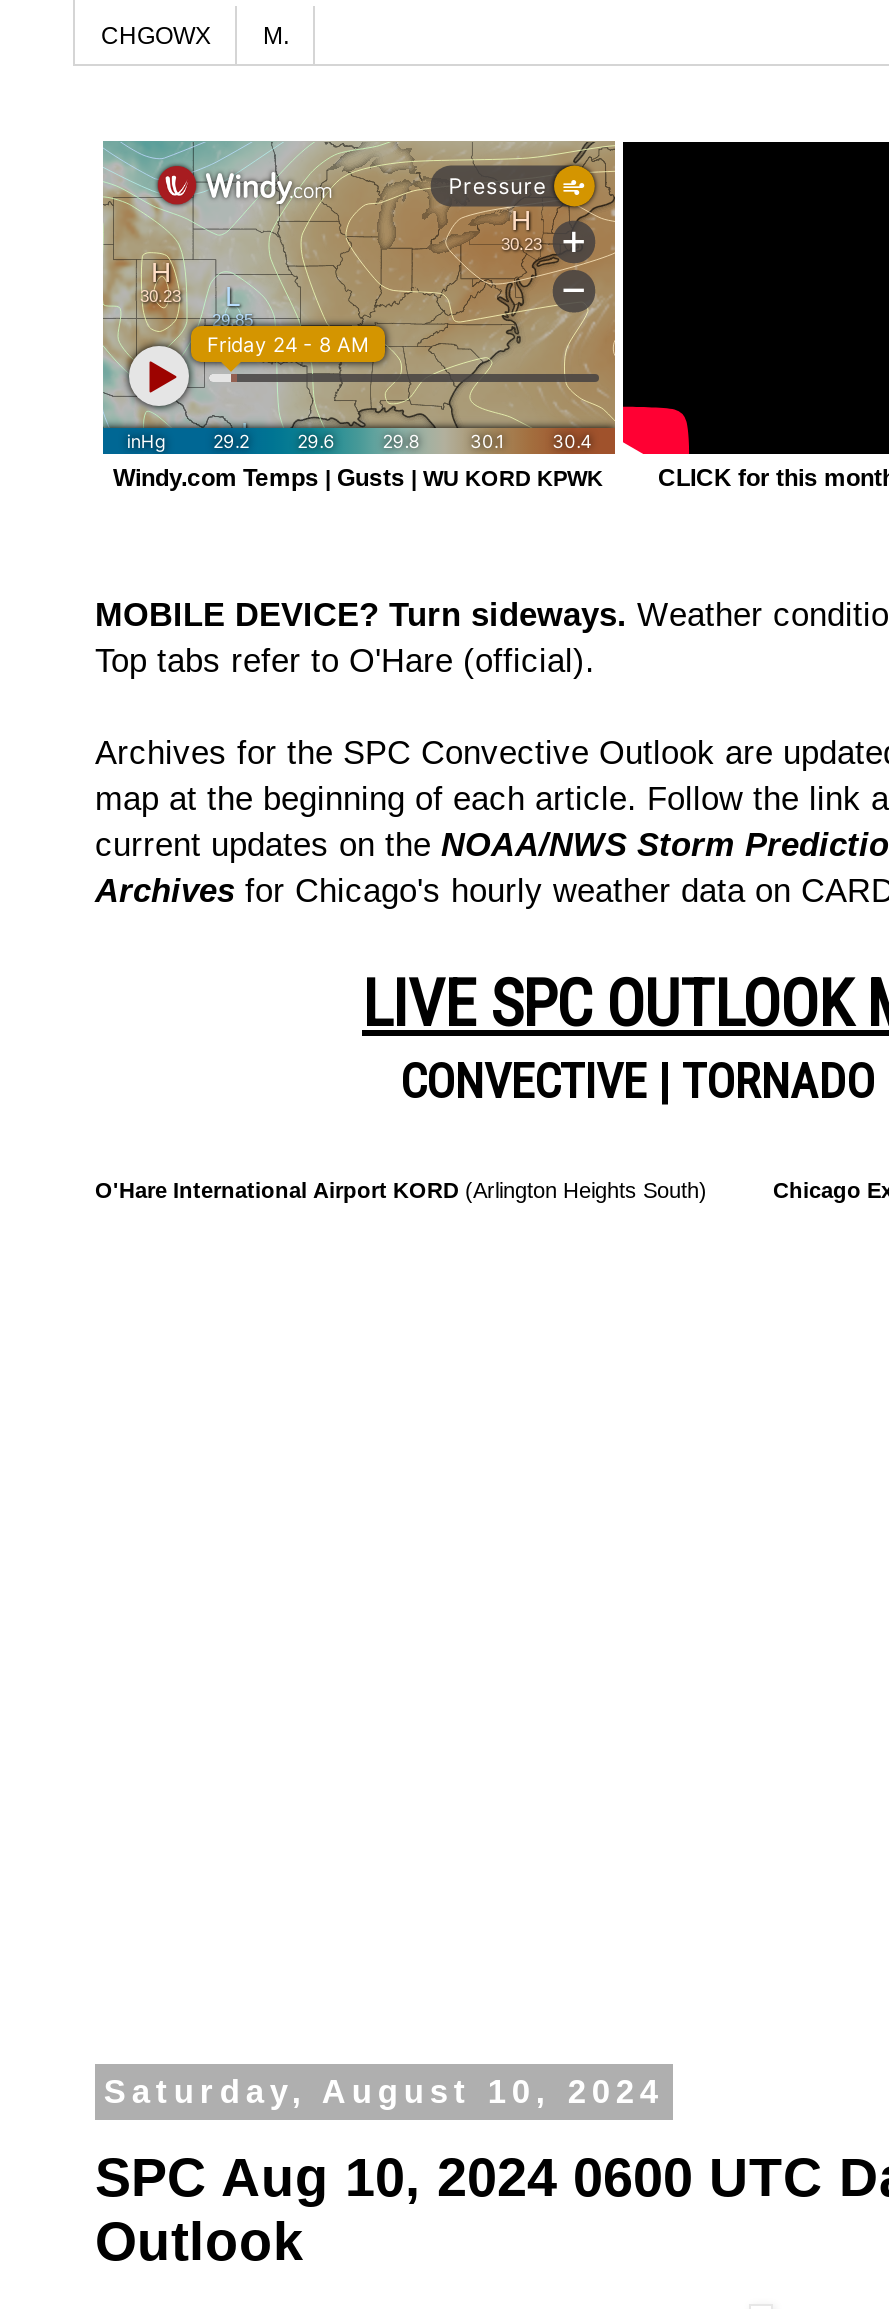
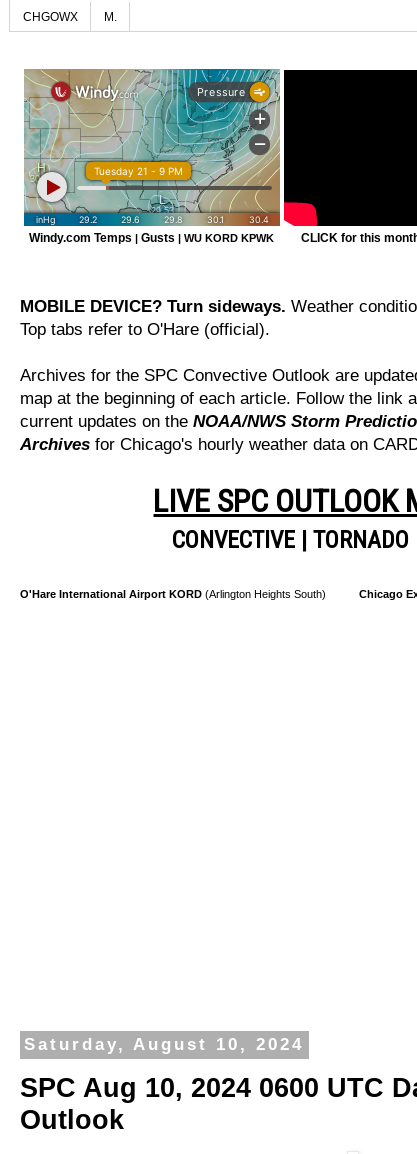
- [image]
+ [image]
